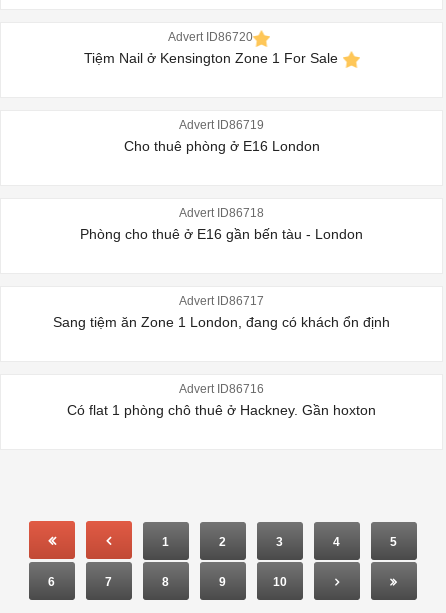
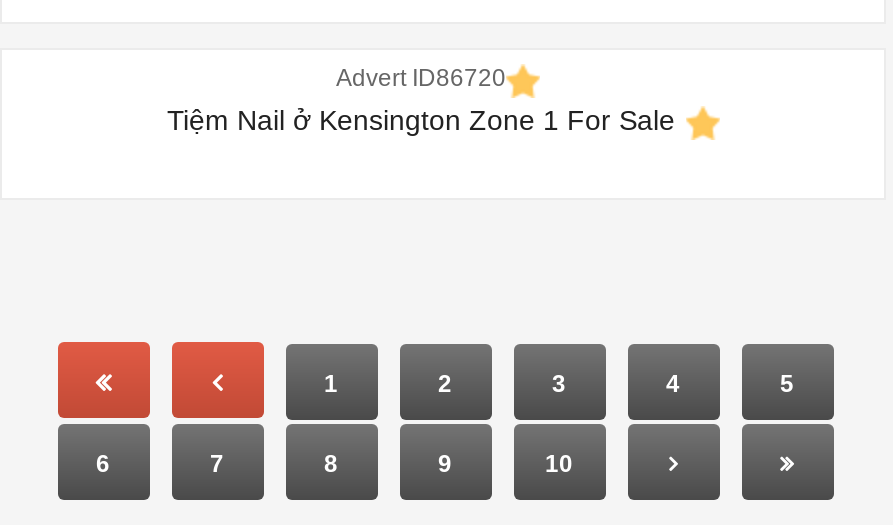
- Advert ID86719
- Cho thuê phòng ở E16 London

- Advert ID86718
- Phòng cho thuê ở E16 gần bến tàu - London

- Advert ID86717
- Sang tiệm ăn Zone 1 London, đang có khách ổn định

- Advert ID86716
- Có flat 1 phòng chô thuê ở Hackney. Gần hoxton
